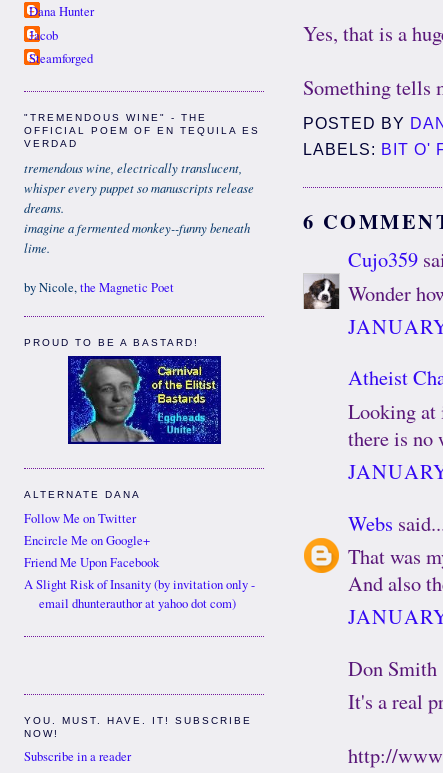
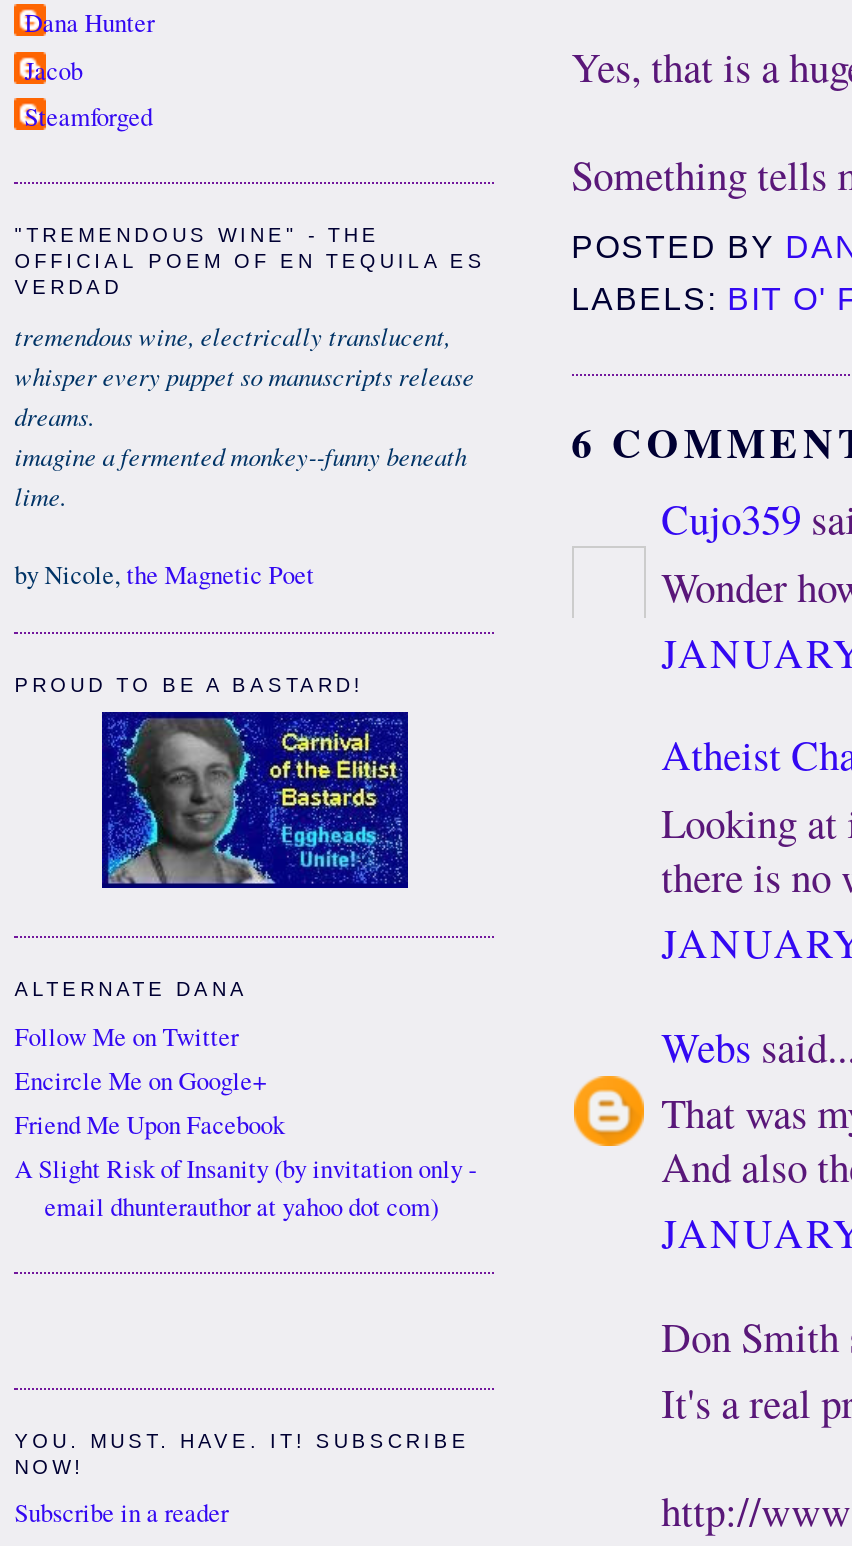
- [image]
